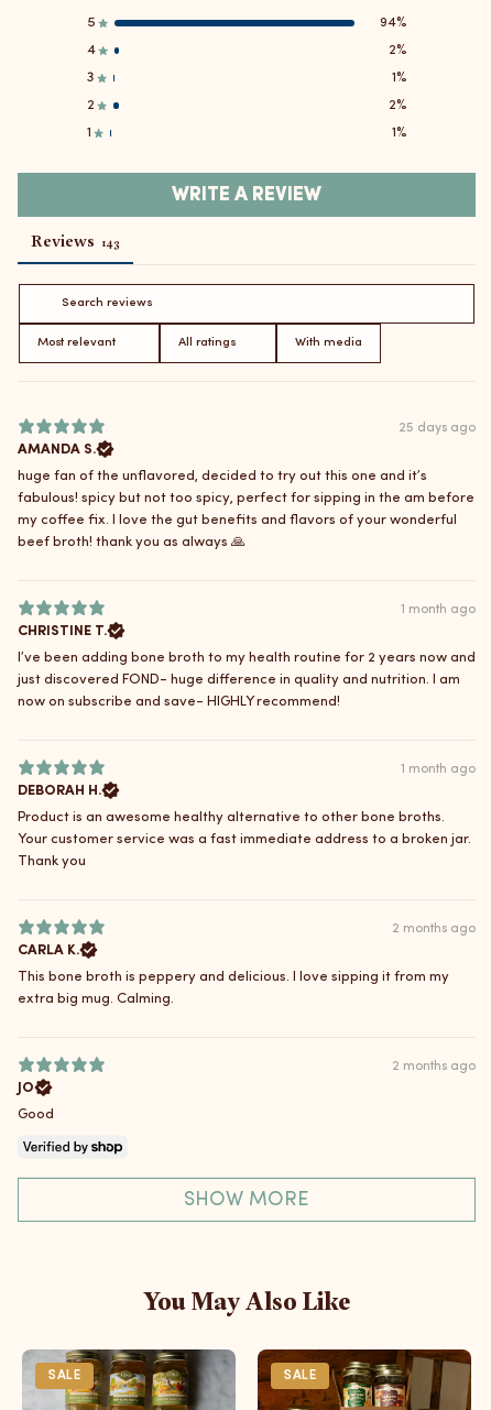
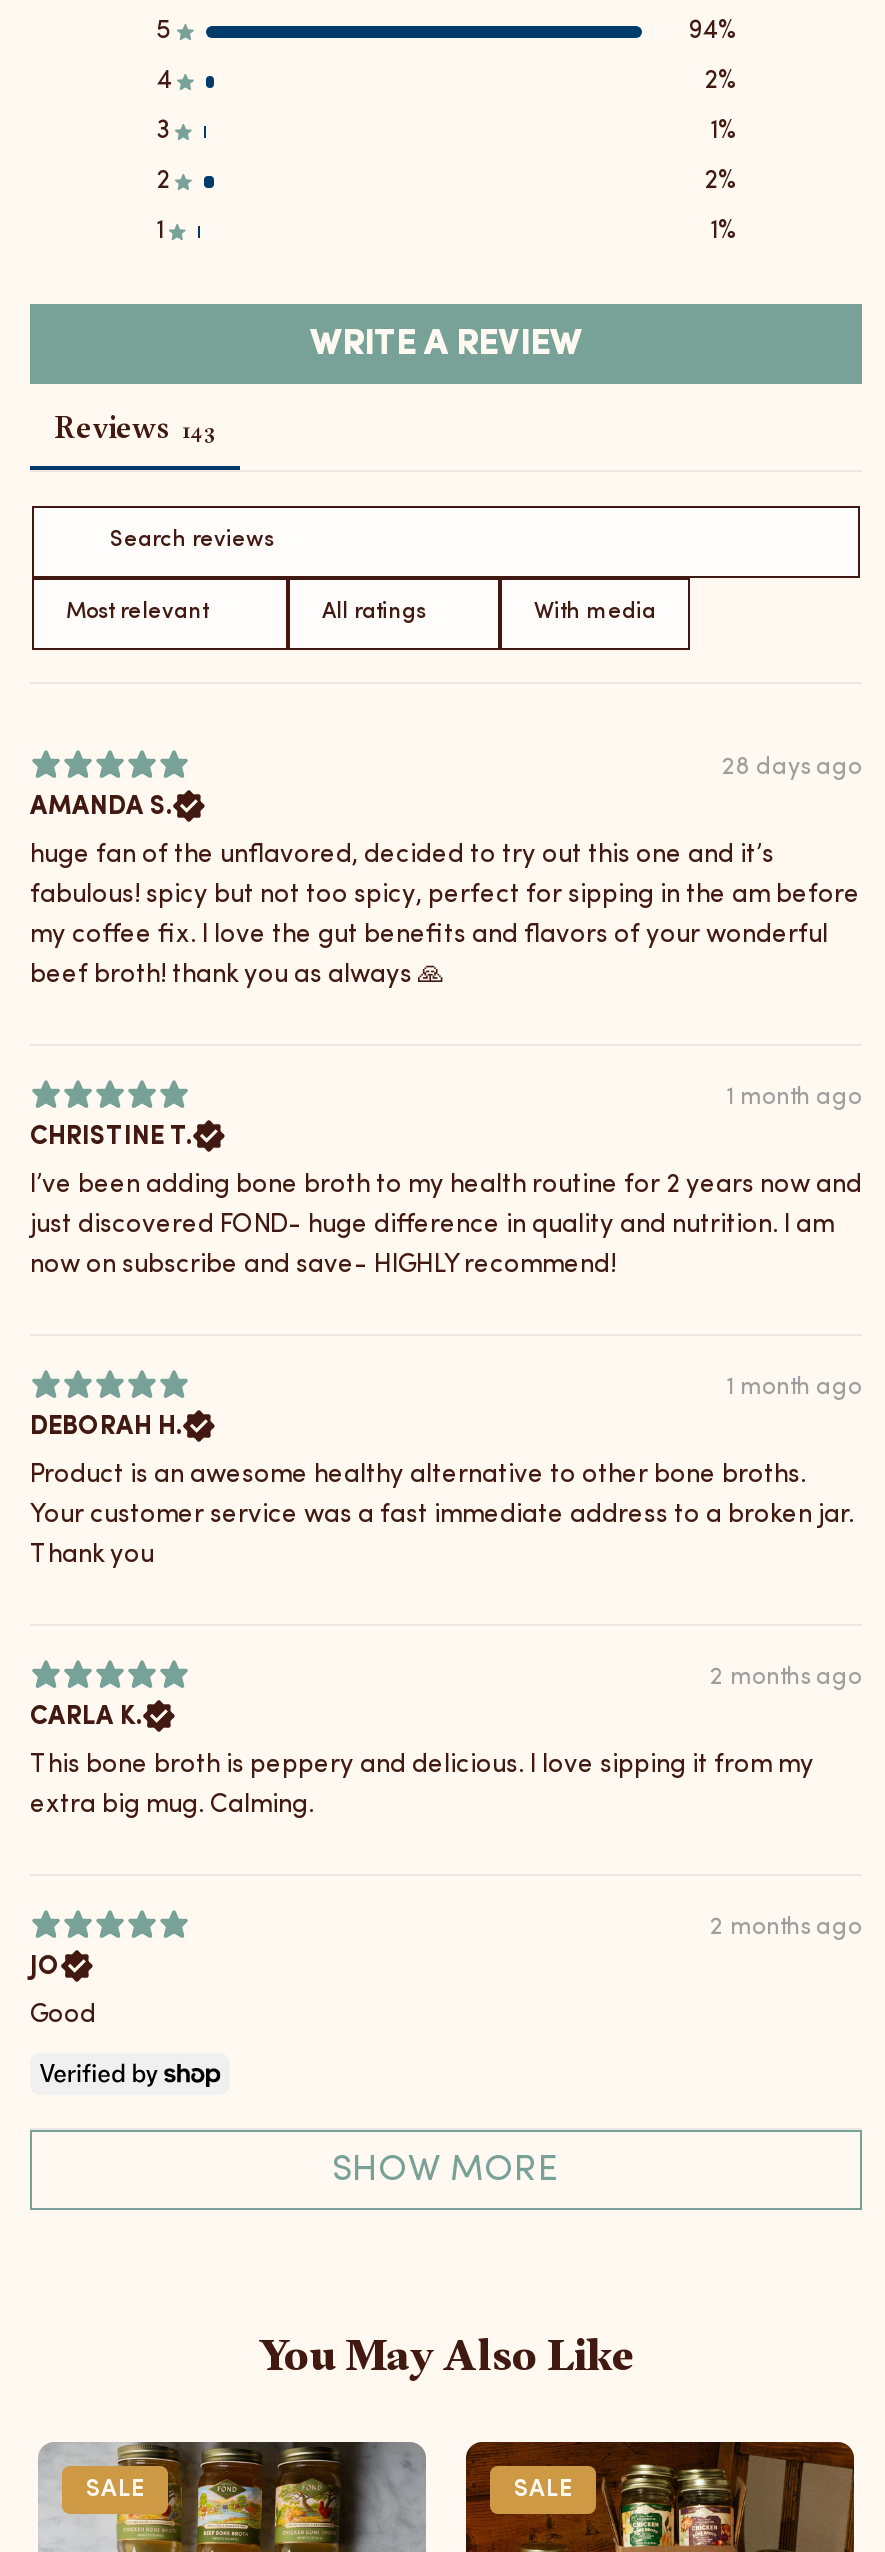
- 25 days ago
+ 28 days ago
